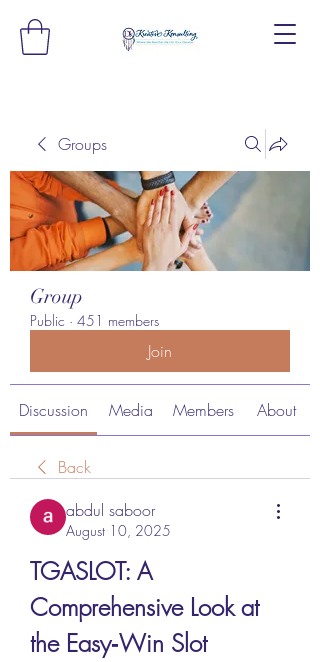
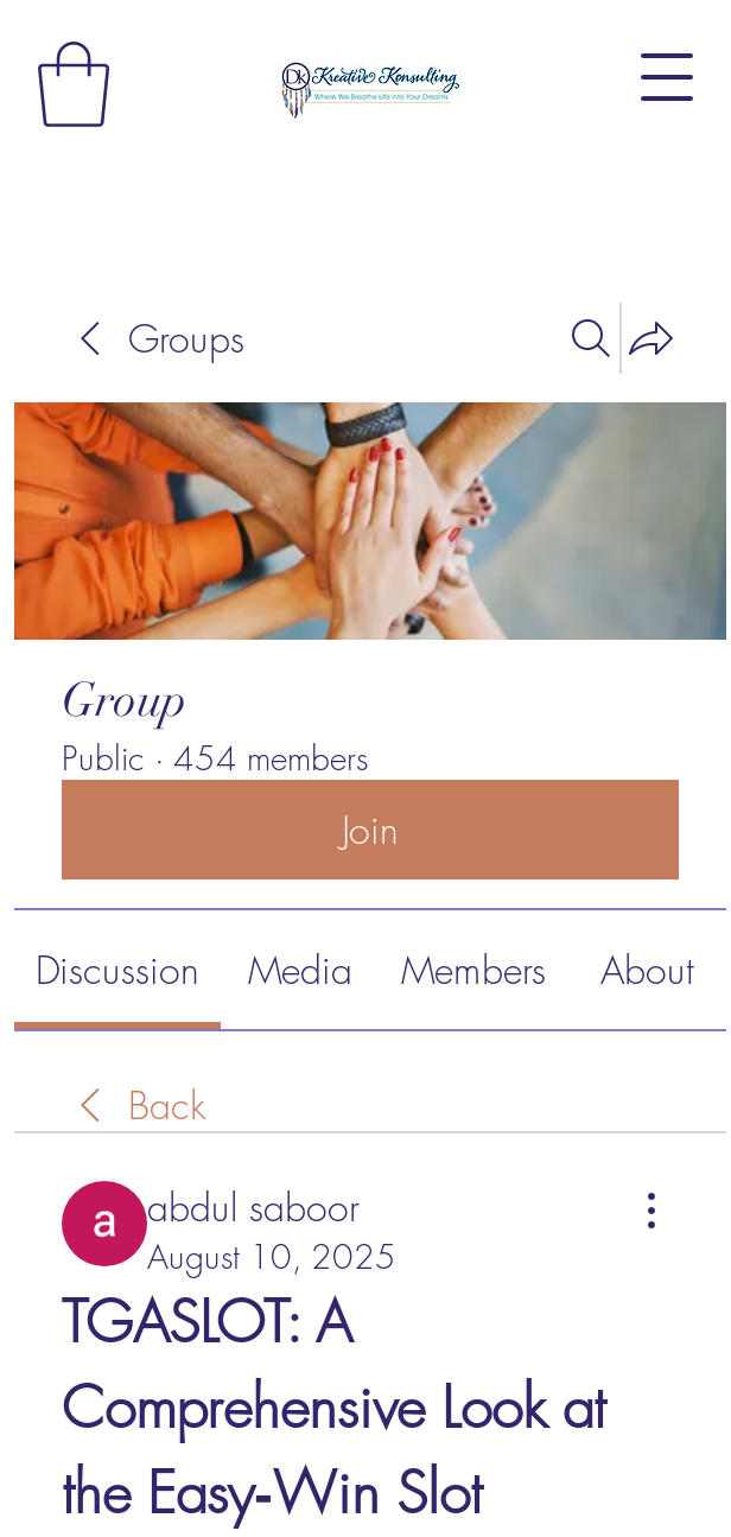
- Public · 451 members
+ Public · 454 members
